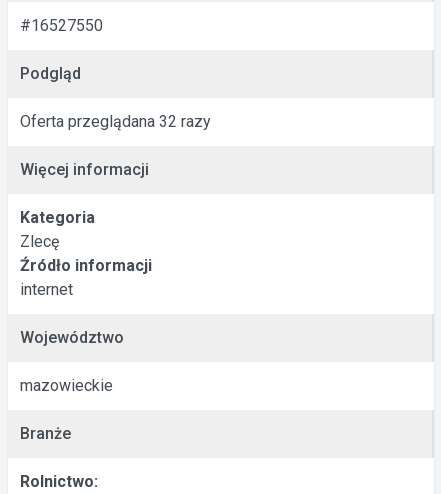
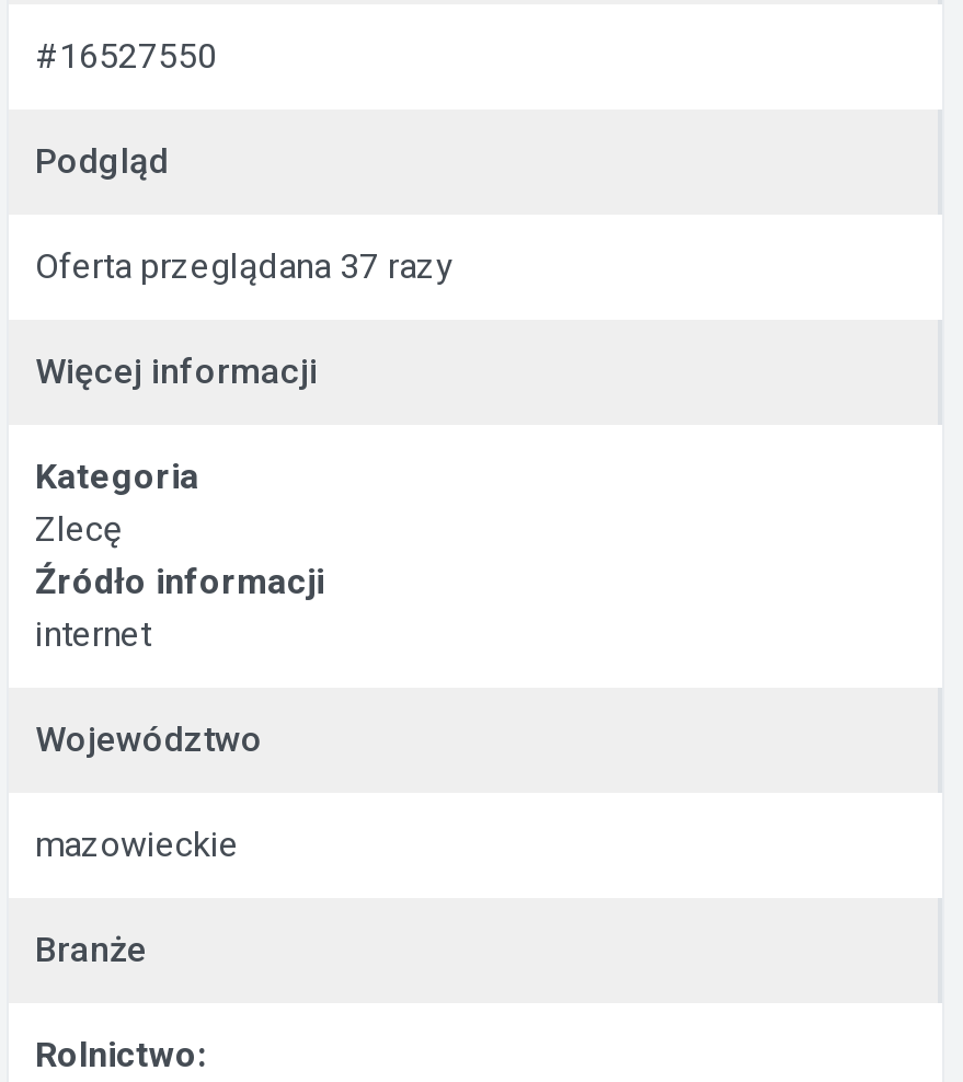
- Oferta przeglądana 32 razy
+ Oferta przeglądana 37 razy
